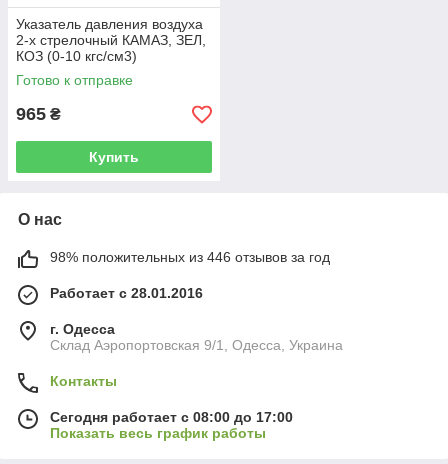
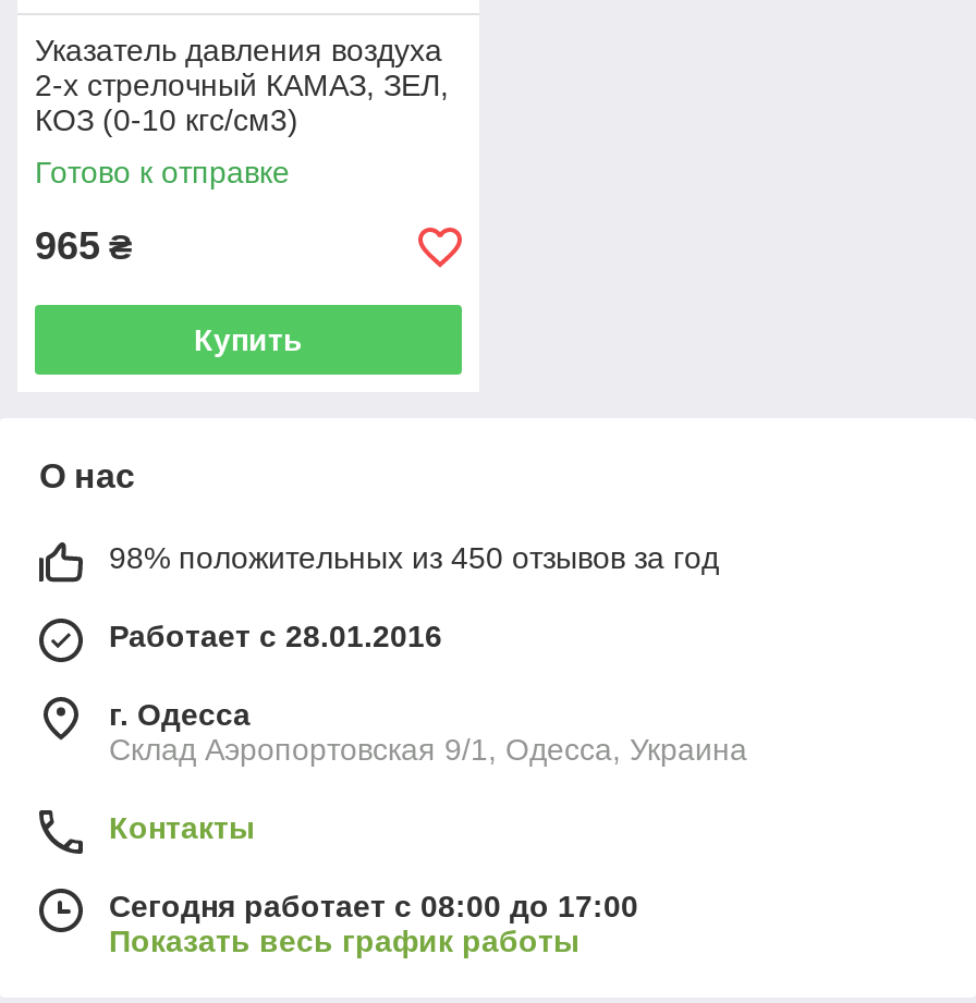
- 98% положительных из 446 отзывов за год
+ 98% положительных из 450 отзывов за год
